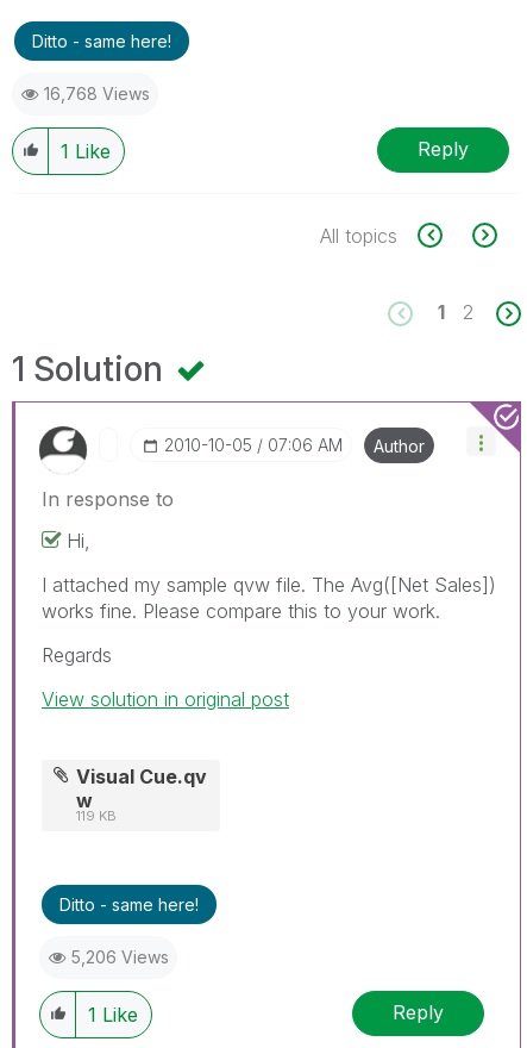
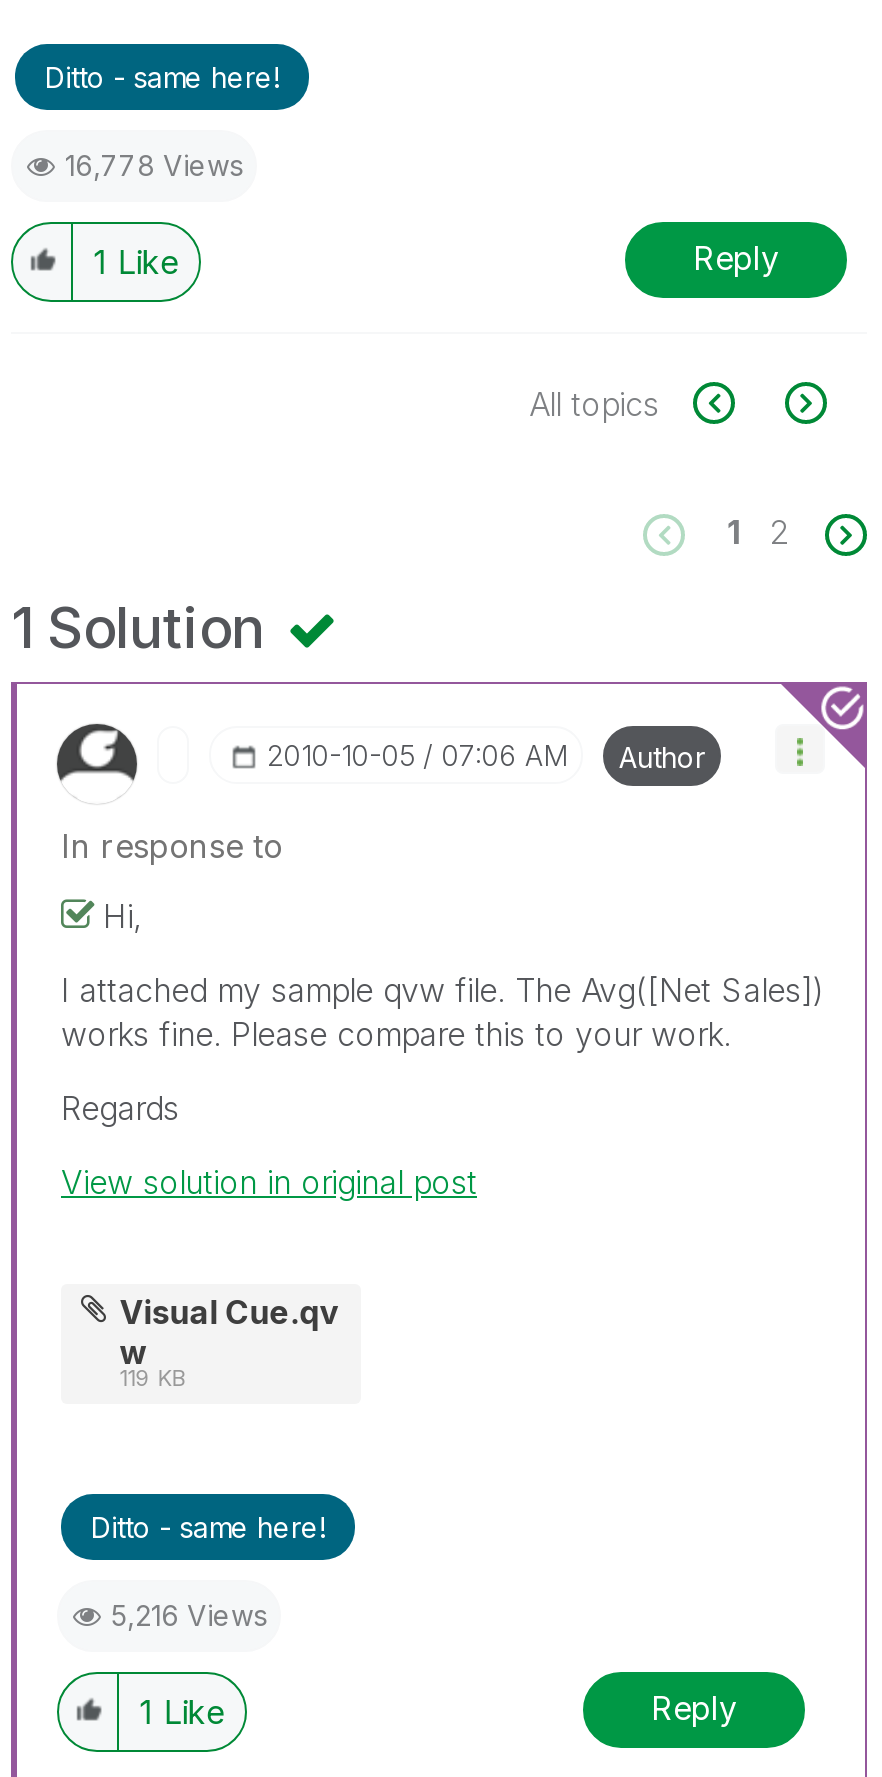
- 16,768 Views
+ 16,778 Views

- 5,206 Views
+ 5,216 Views
